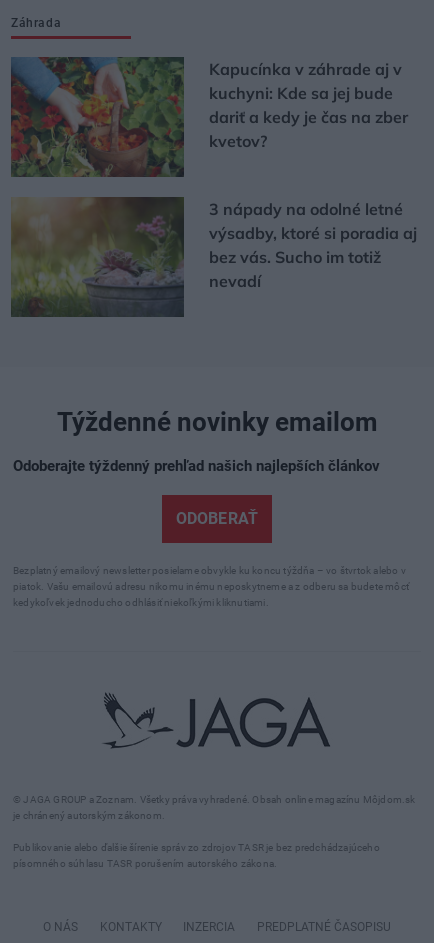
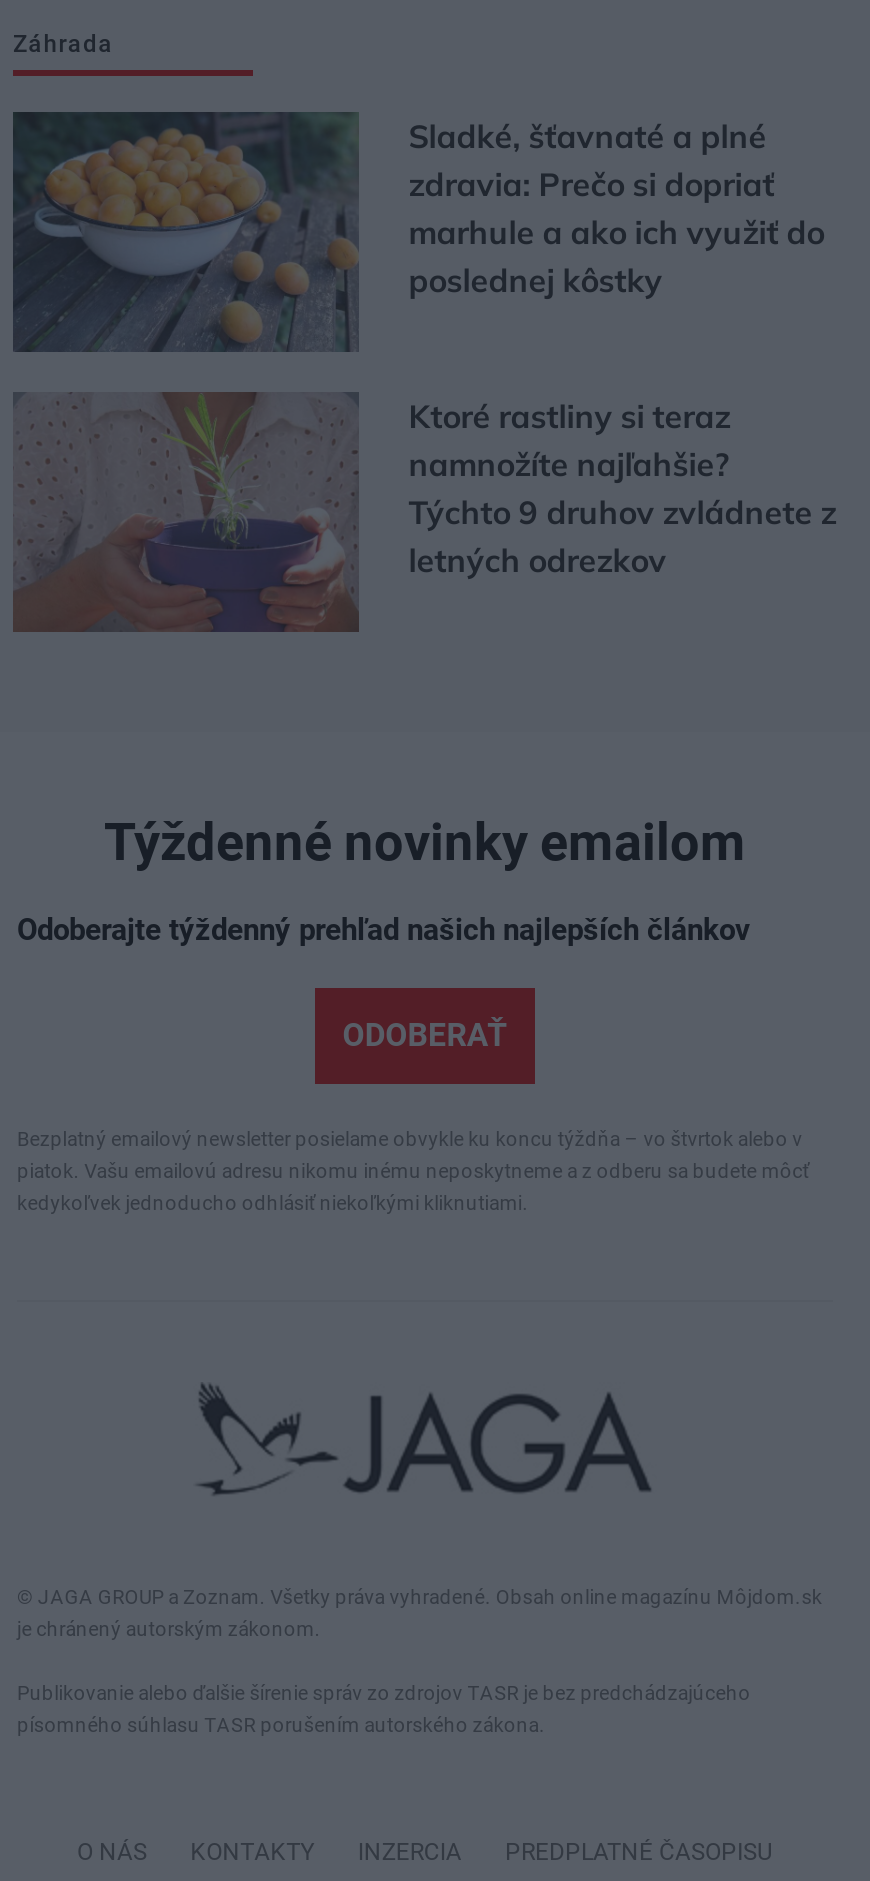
- [image]
- Kapucínka v záhrade aj v
- kuchyni: Kde sa jej bude
- dariť a kedy je čas na zber
- kvetov?
+ [image]
+ Sladké, šťavnaté a plné
+ zdravia: Prečo si dopriať
+ marhule a ako ich využiť do
+ poslednej kôstky

- [image]
- 3 nápady na odolné letné
- výsadby, ktoré si poradia aj
- bez vás. Sucho im totiž
- nevadí
+ [image]
+ Ktoré rastliny si teraz
+ namnožíte najľahšie?
+ Týchto 9 druhov zvládnete z
+ letných odrezkov
